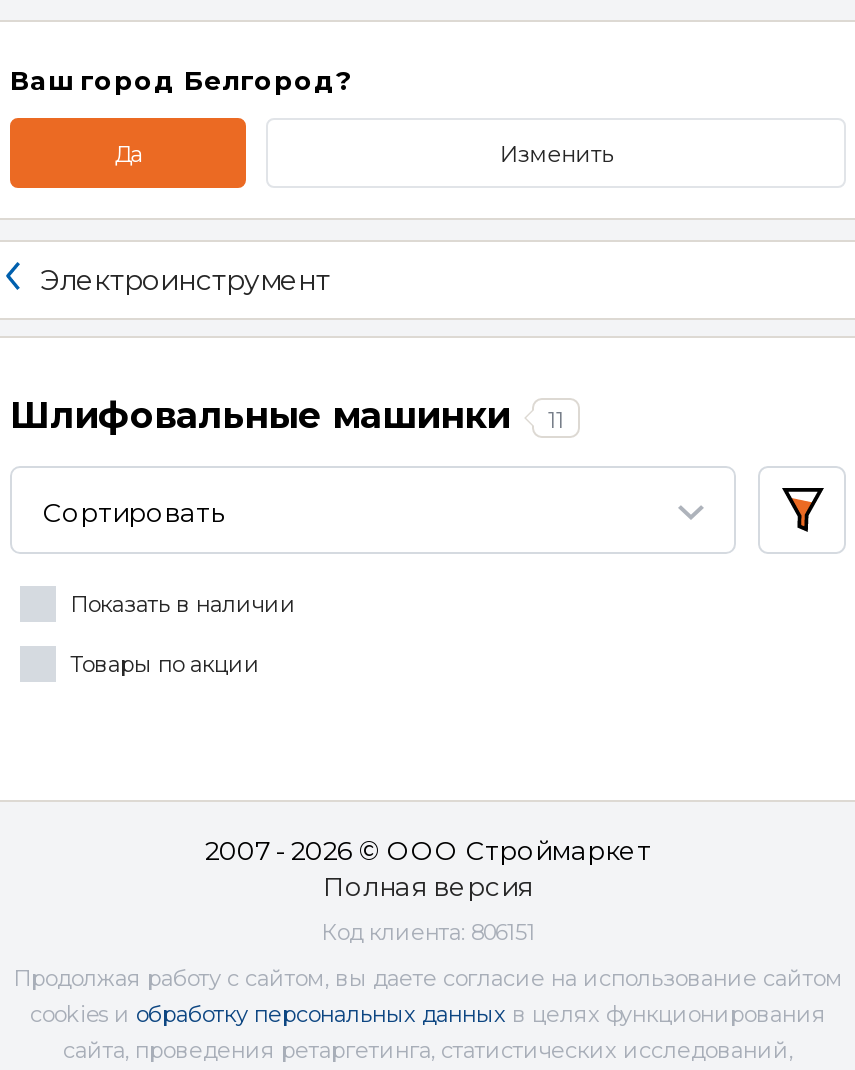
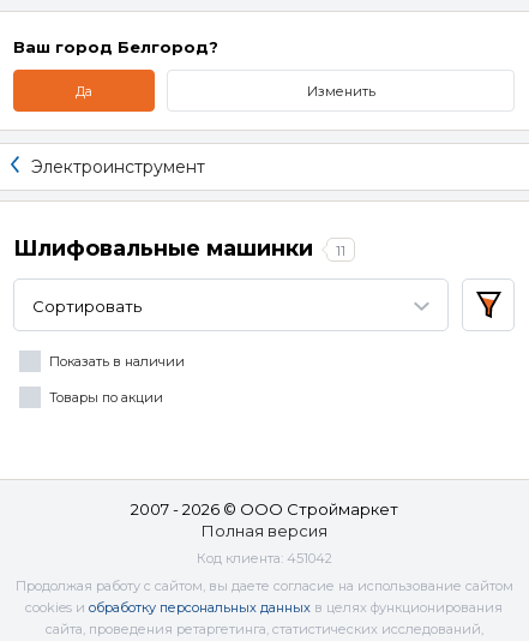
- Код клиента: 806151
+ Код клиента: 451042
